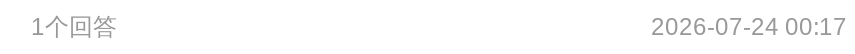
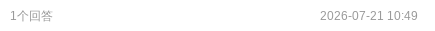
- 2026-07-24 00:17
+ 2026-07-21 10:49
